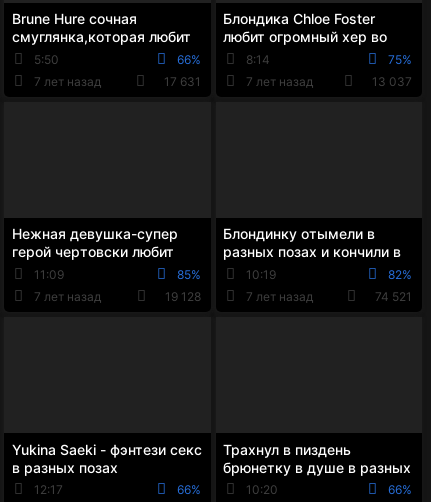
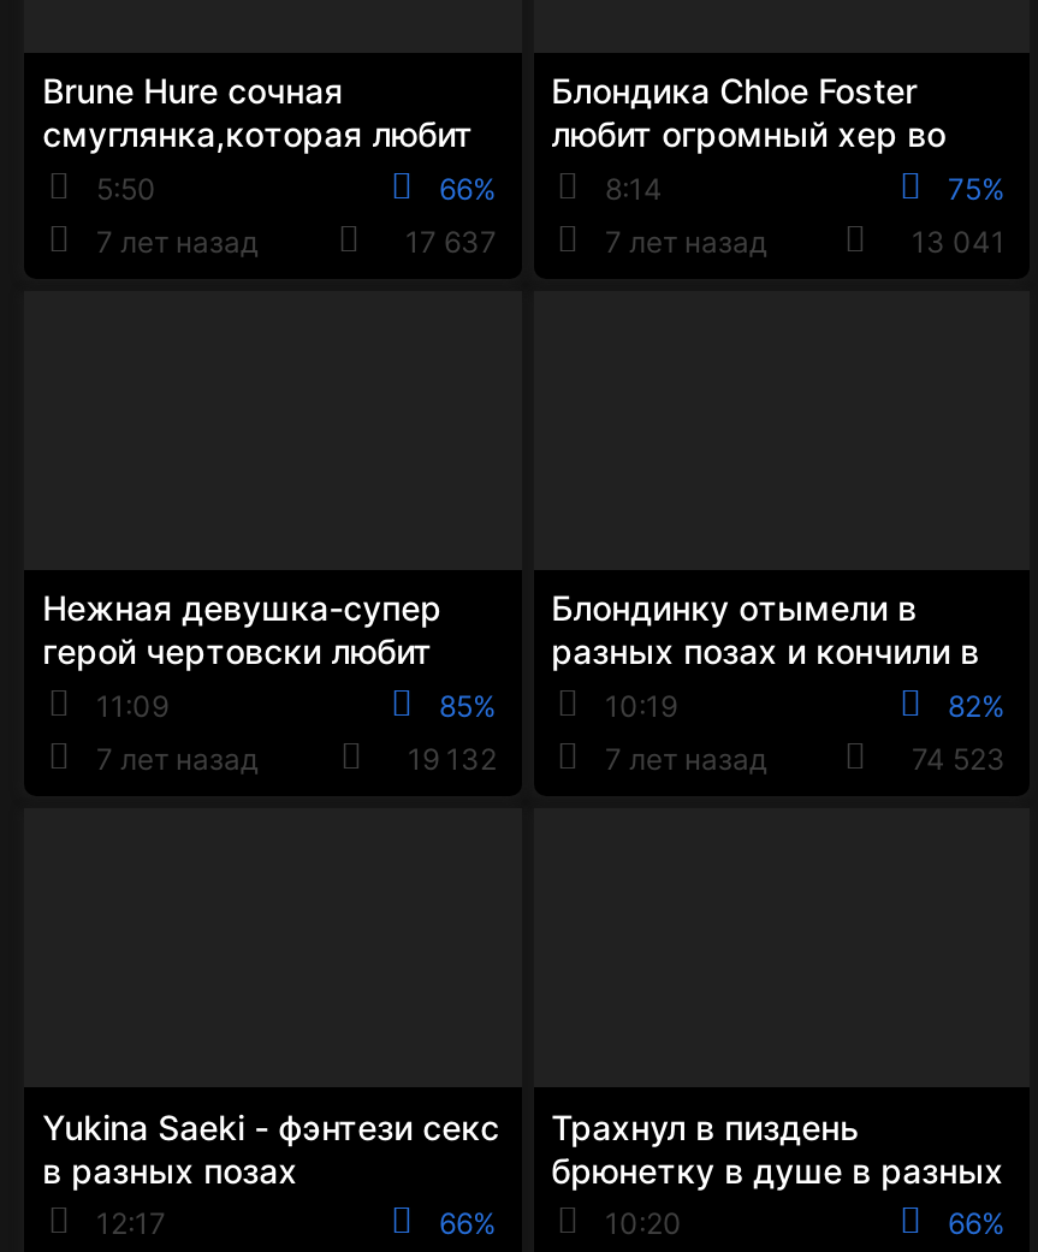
- 17 631
+ 17 637

- 13 037
+ 13 041

- 19 128
+ 19 132

- 74 521
+ 74 523
